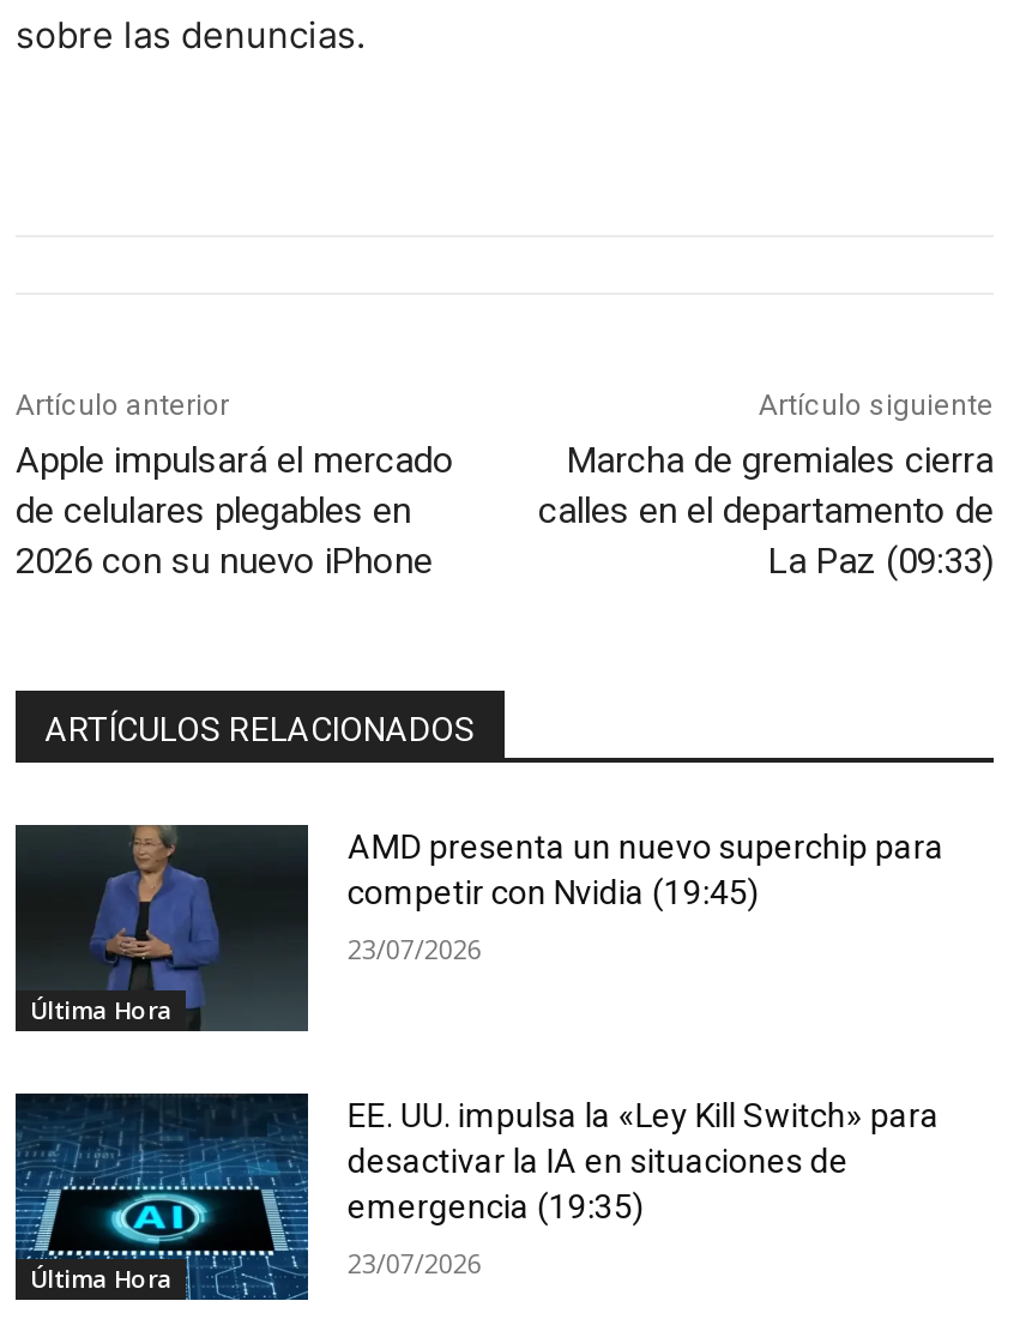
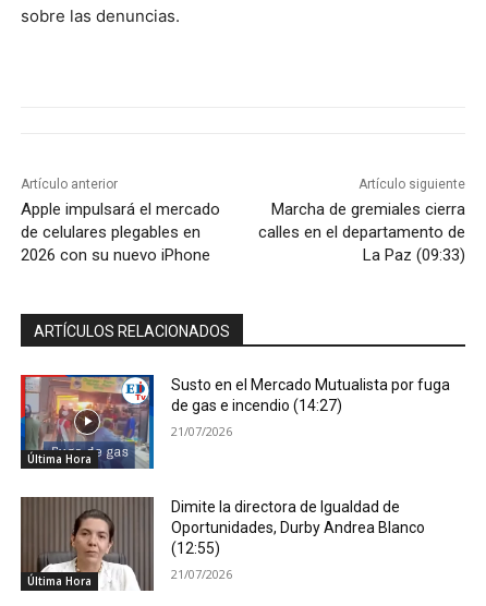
- [image]
- AMD presenta un nuevo superchip para
- competir con Nvidia (19:45)
+ [image]
+ Susto en el Mercado Mutualista por fuga
+ de gas e incendio (14:27)

- 23/07/2026
+ 21/07/2026

- [image]
- EE. UU. impulsa la «Ley Kill Switch» para
- desactivar la IA en situaciones de
- emergencia (19:35)
+ [image]
+ Dimite la directora de Igualdad de
+ Oportunidades, Durby Andrea Blanco
+ (12:55)

- 23/07/2026
+ 21/07/2026
